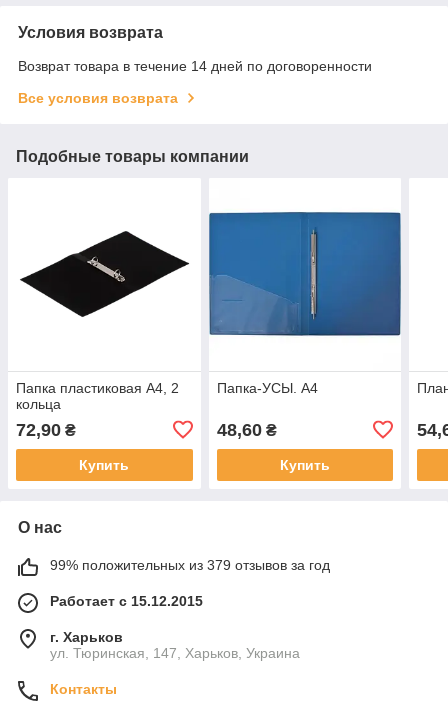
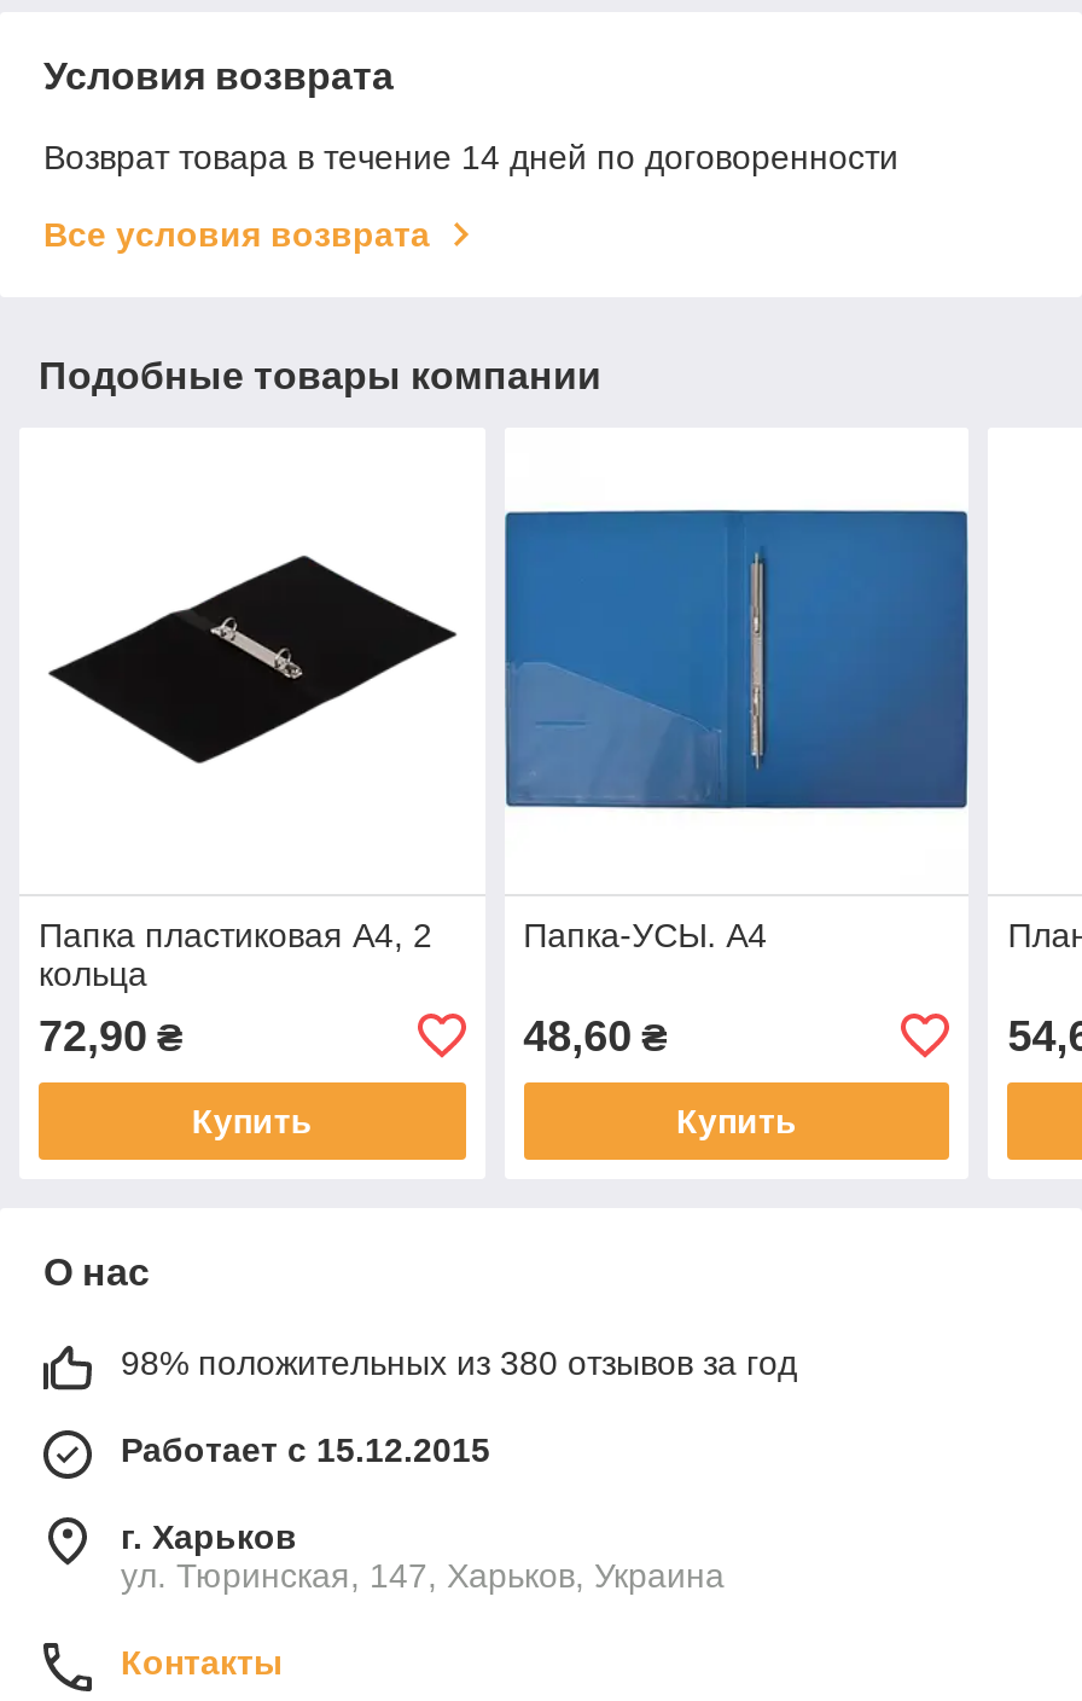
- 99% положительных из 379 отзывов за год
+ 98% положительных из 380 отзывов за год
